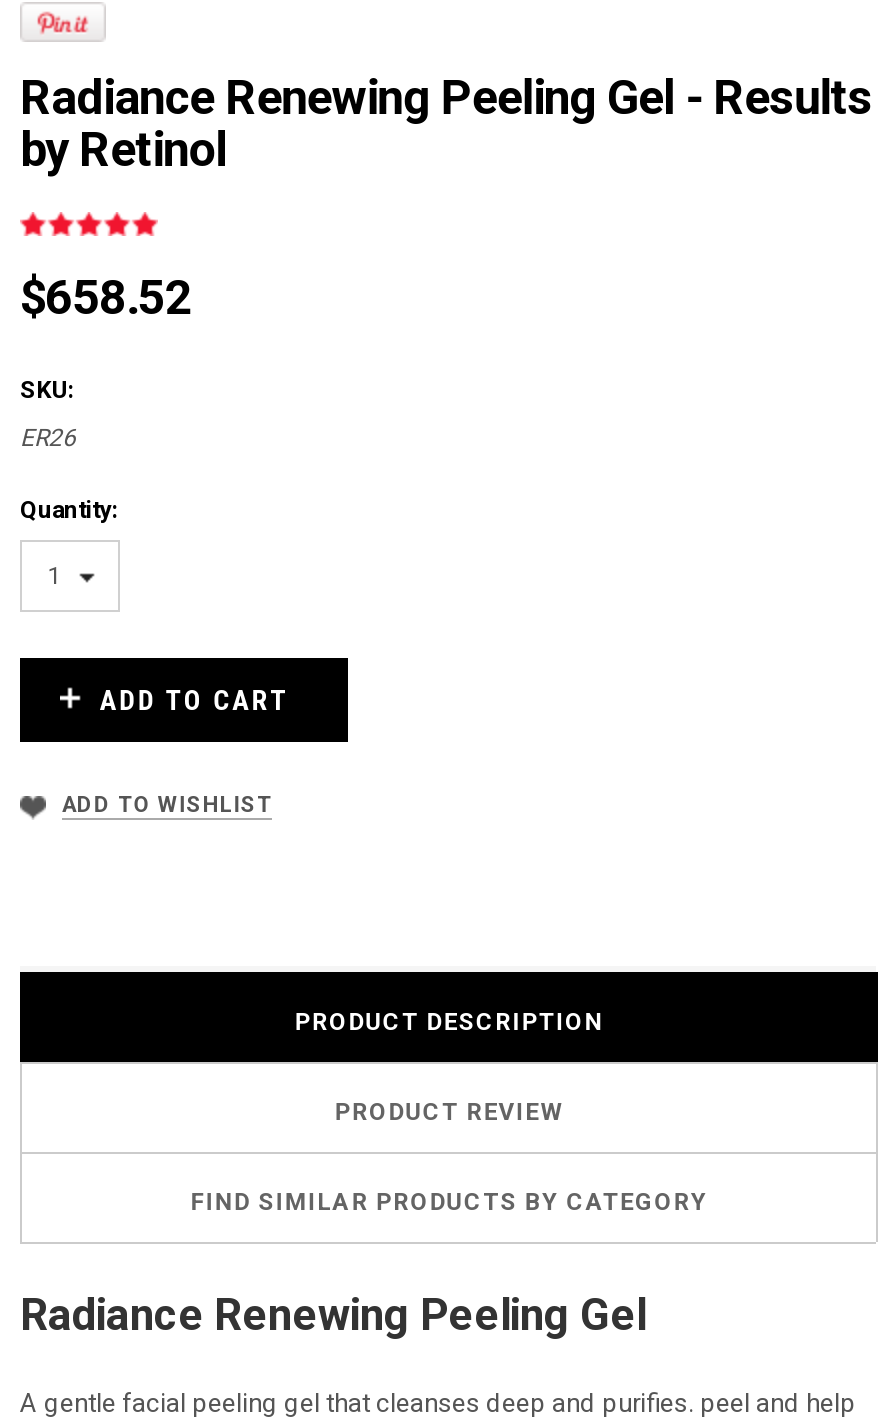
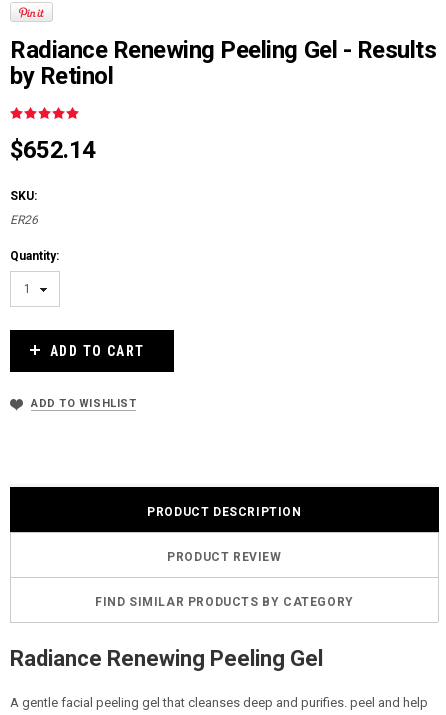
- $658.52
+ $652.14
